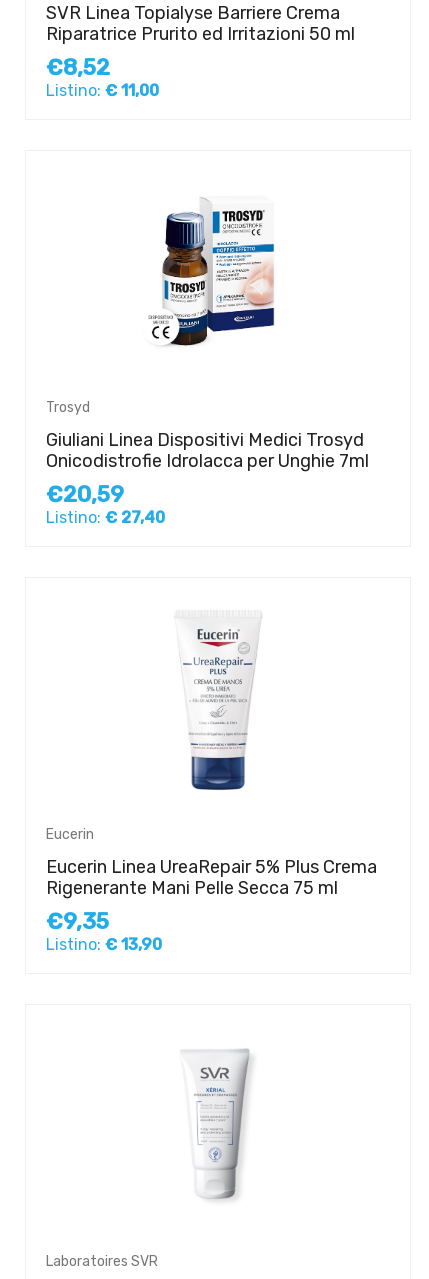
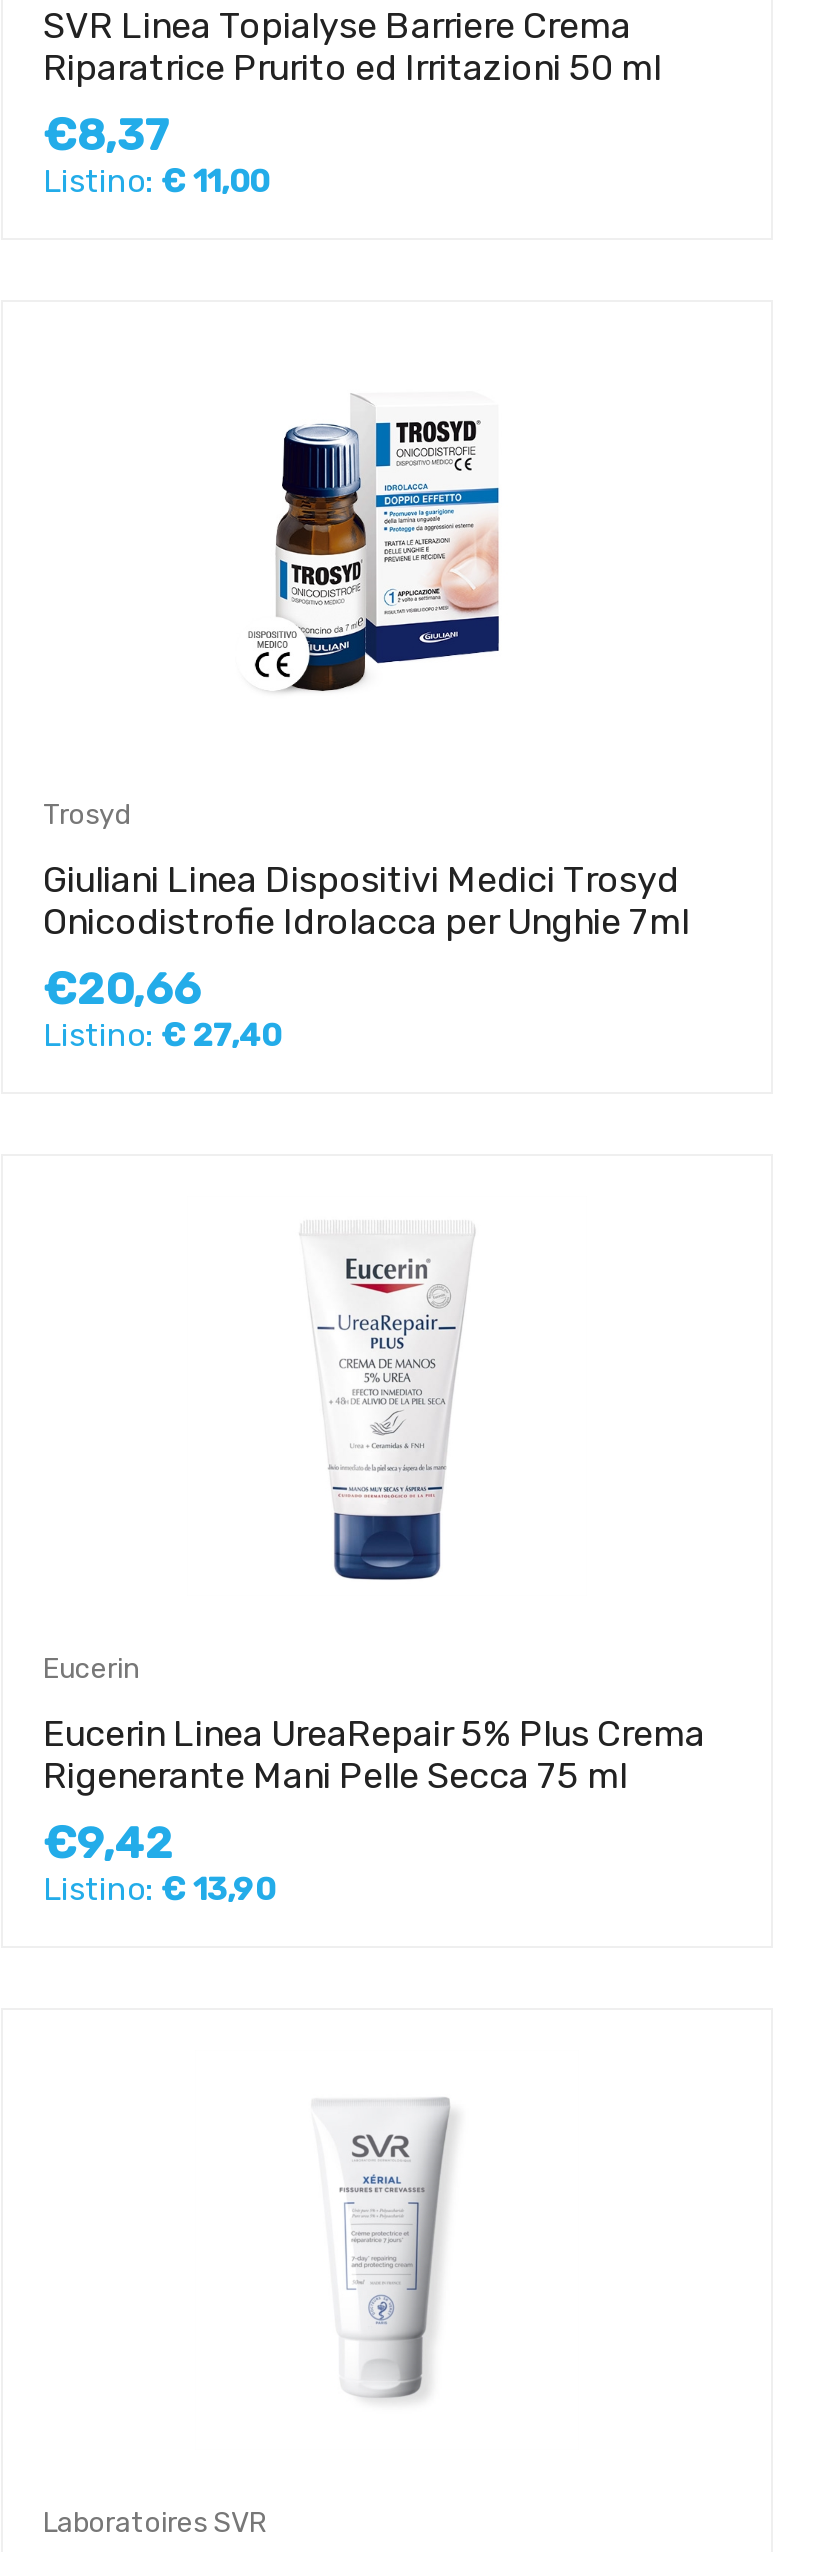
- €8,52
+ €8,37

- €20,59
+ €20,66

- €9,35
+ €9,42
